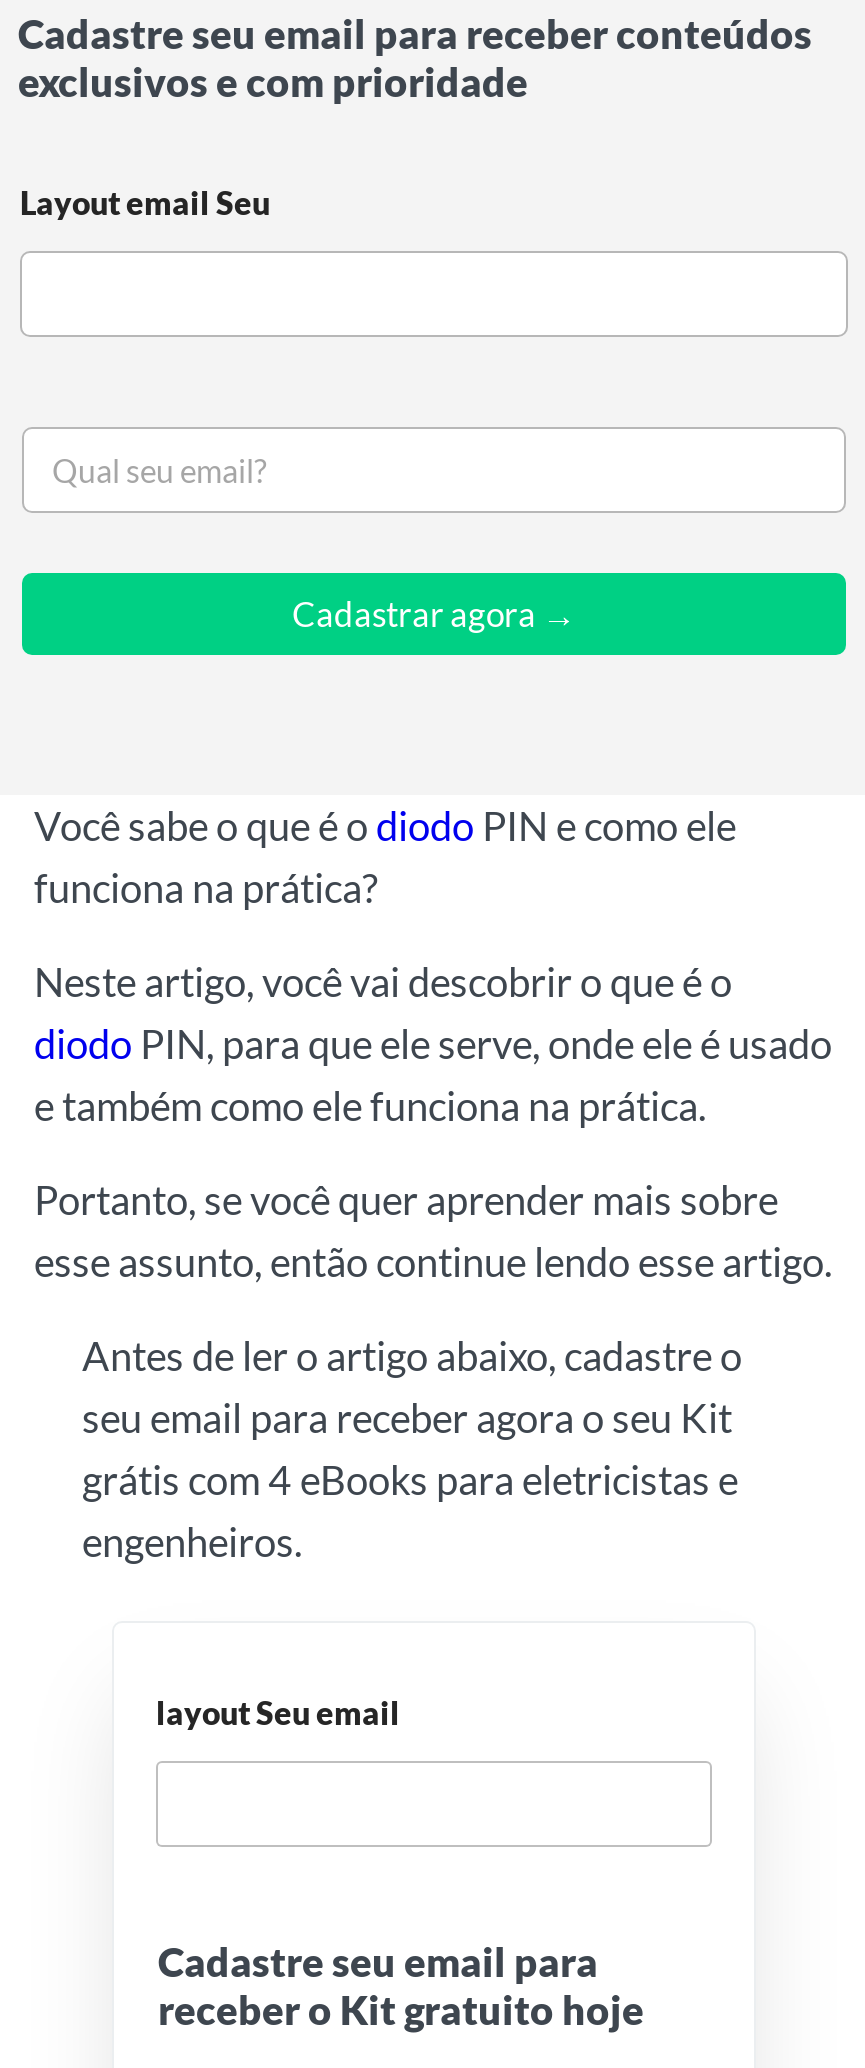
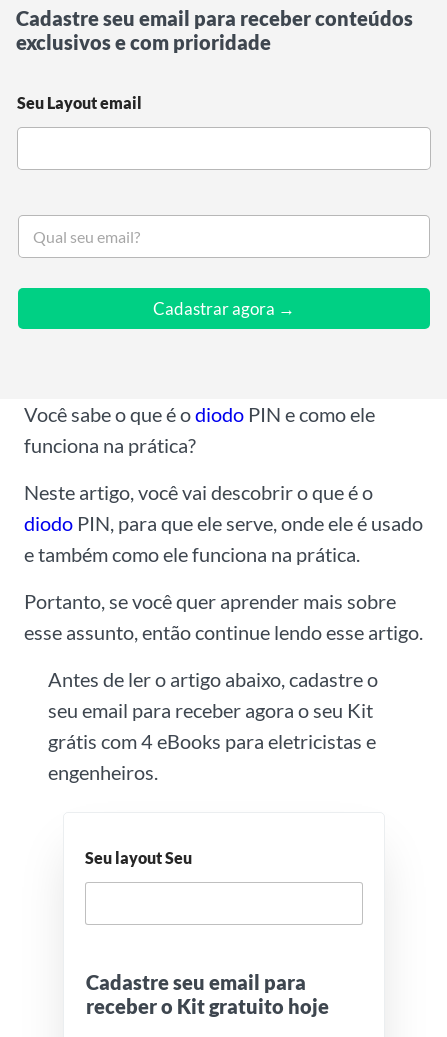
- Layout email Seu
+ Seu Layout email

- layout Seu email
+ Seu layout Seu
